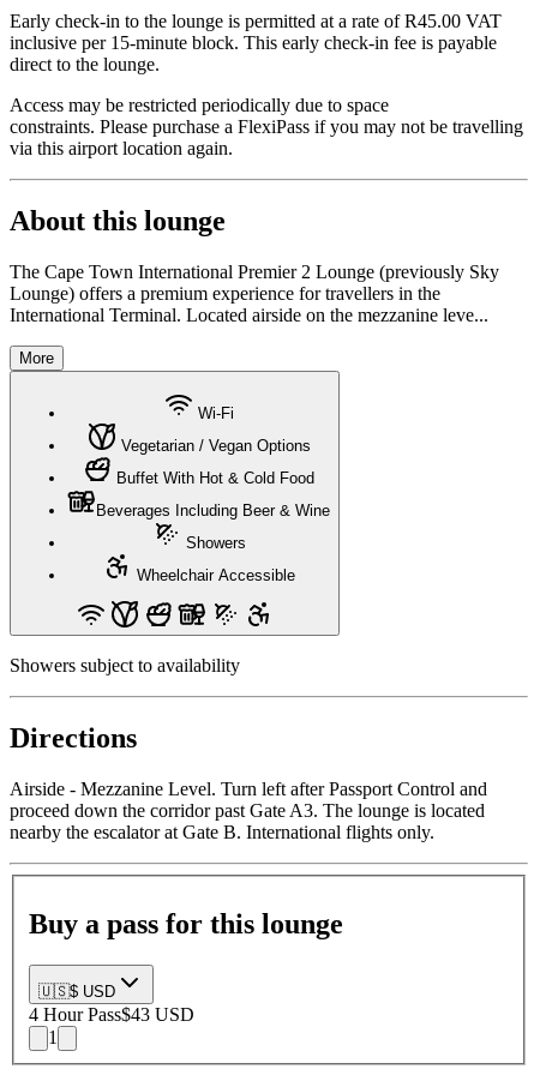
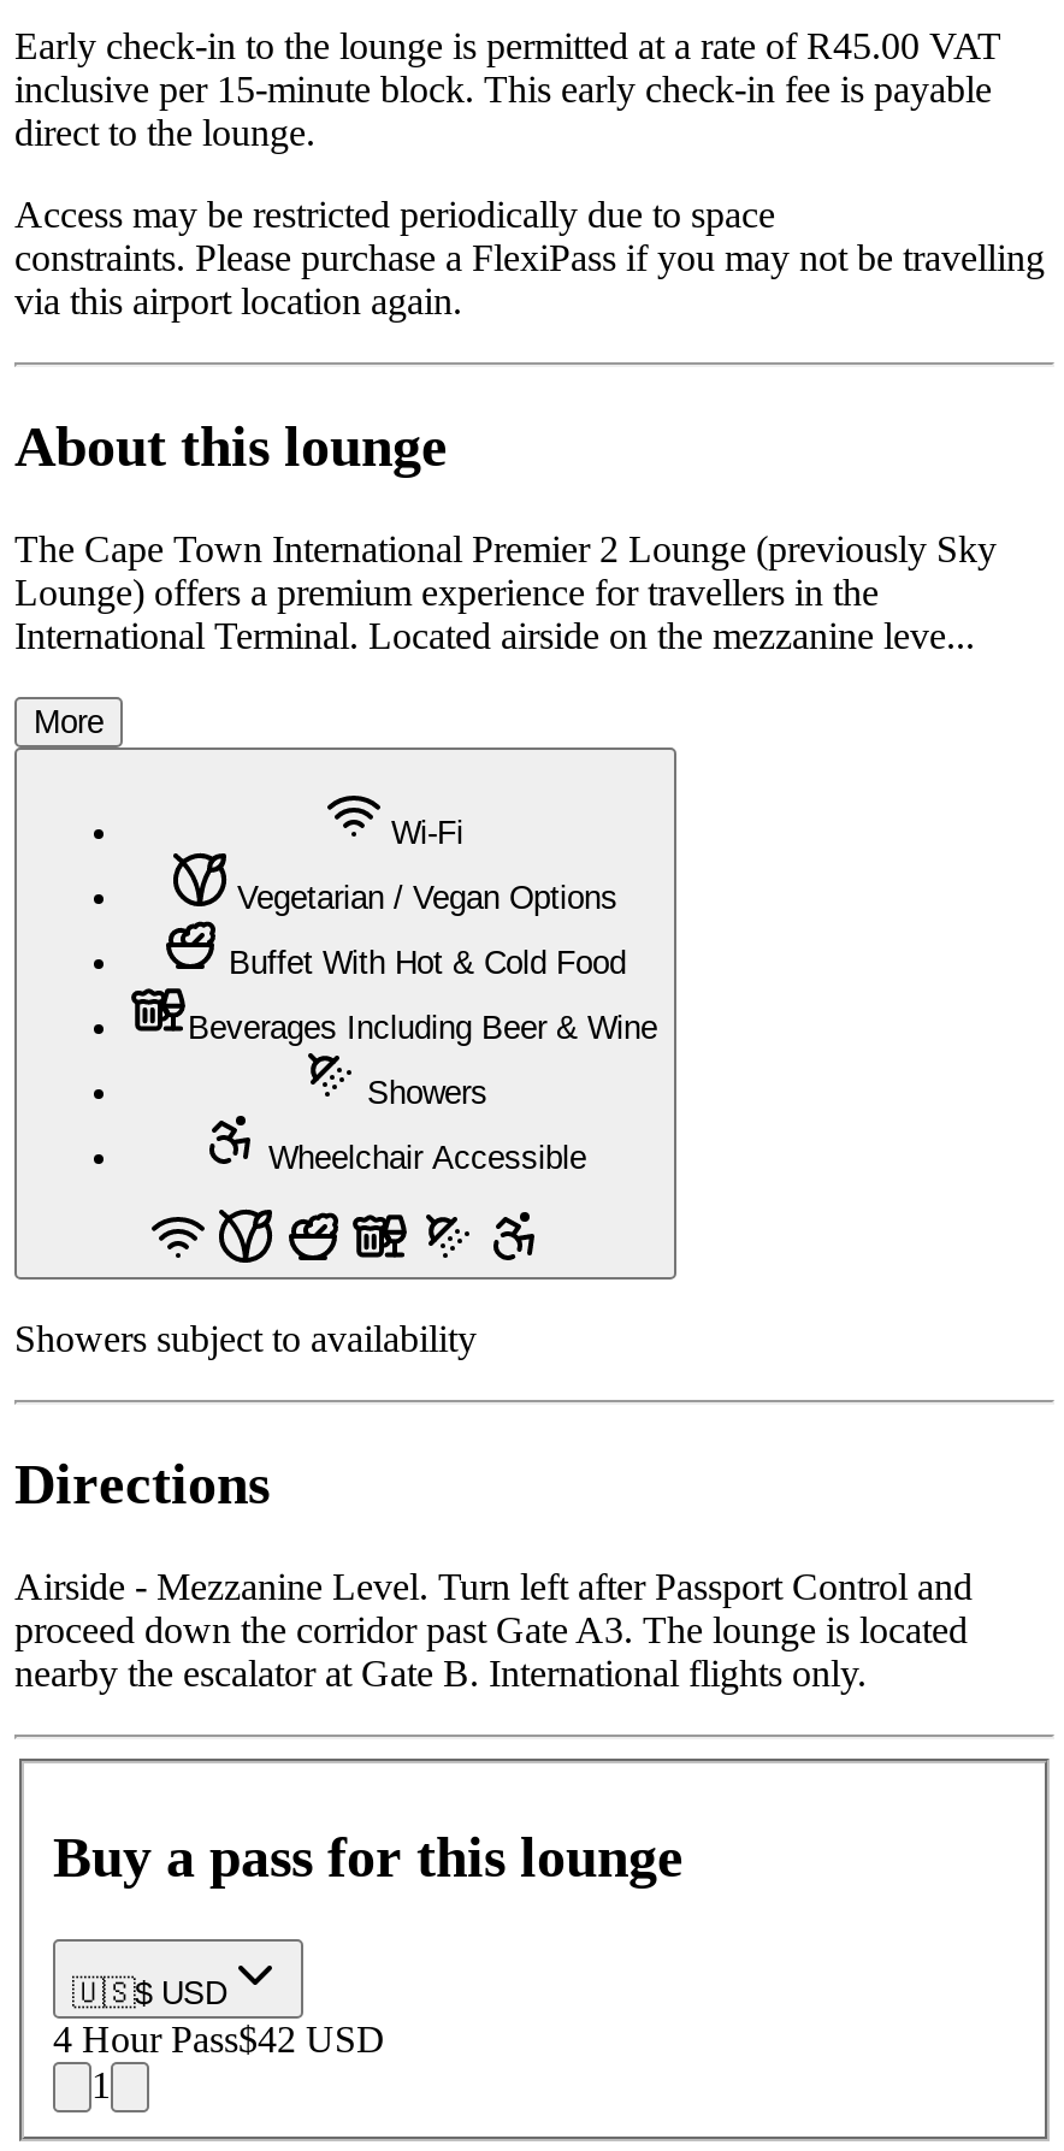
- 4 HourPass$43 USD
+ 4 HourPass$42 USD
